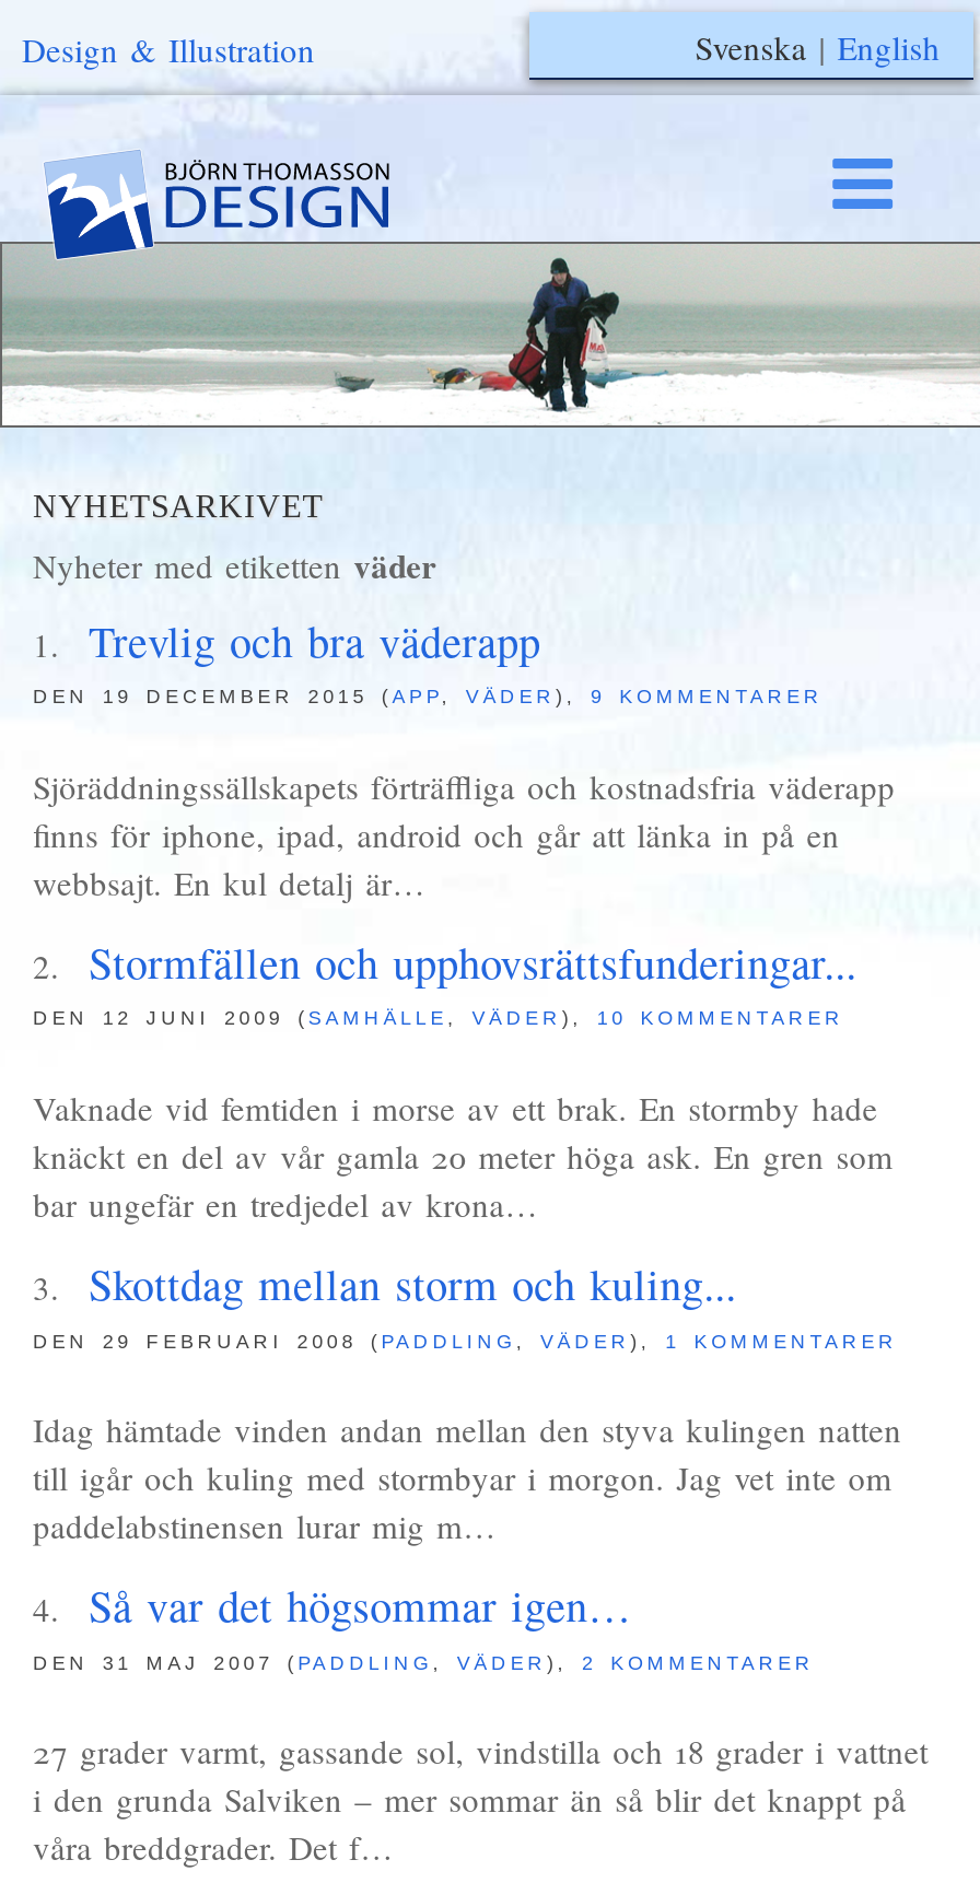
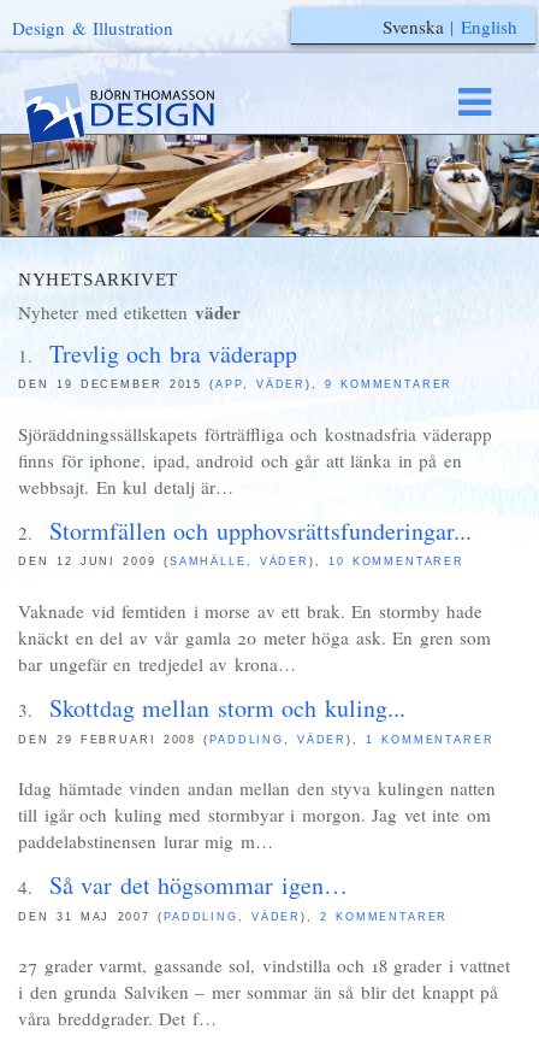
- [image]
+ [image]
